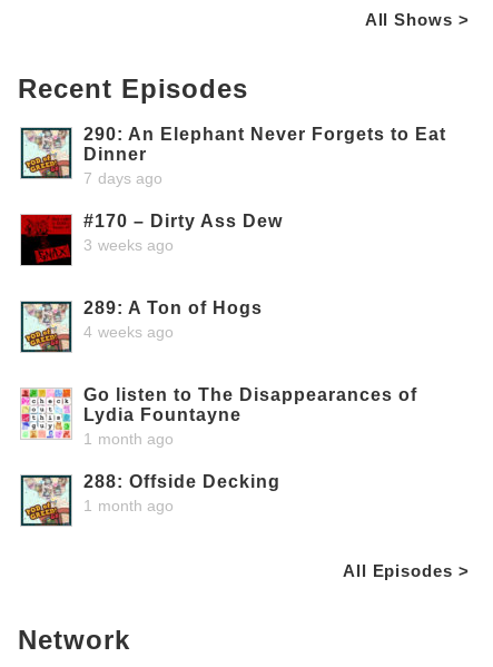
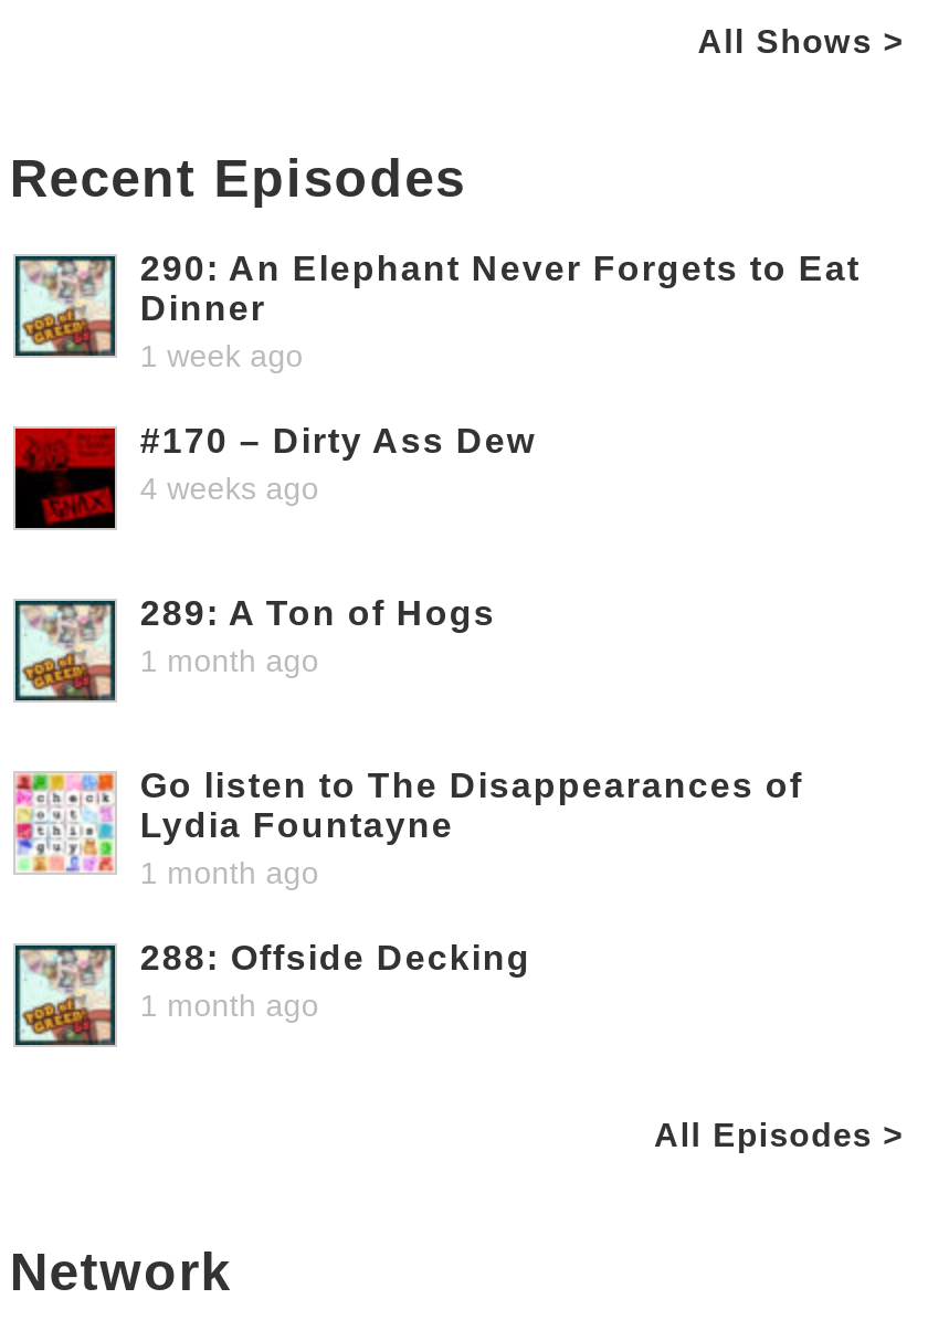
- 7 days ago
+ 1 week ago

- 3 weeks ago
+ 4 weeks ago

- 4 weeks ago
+ 1 month ago
